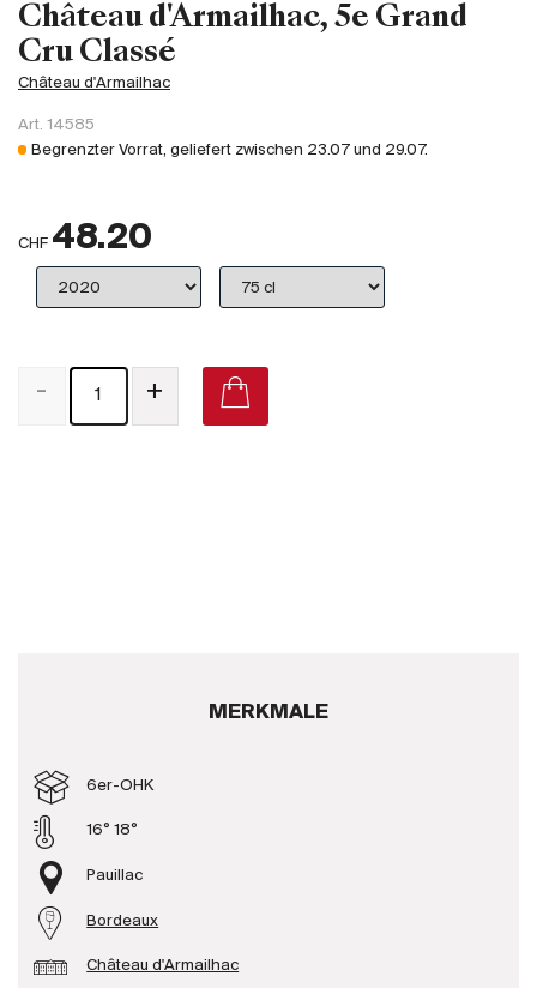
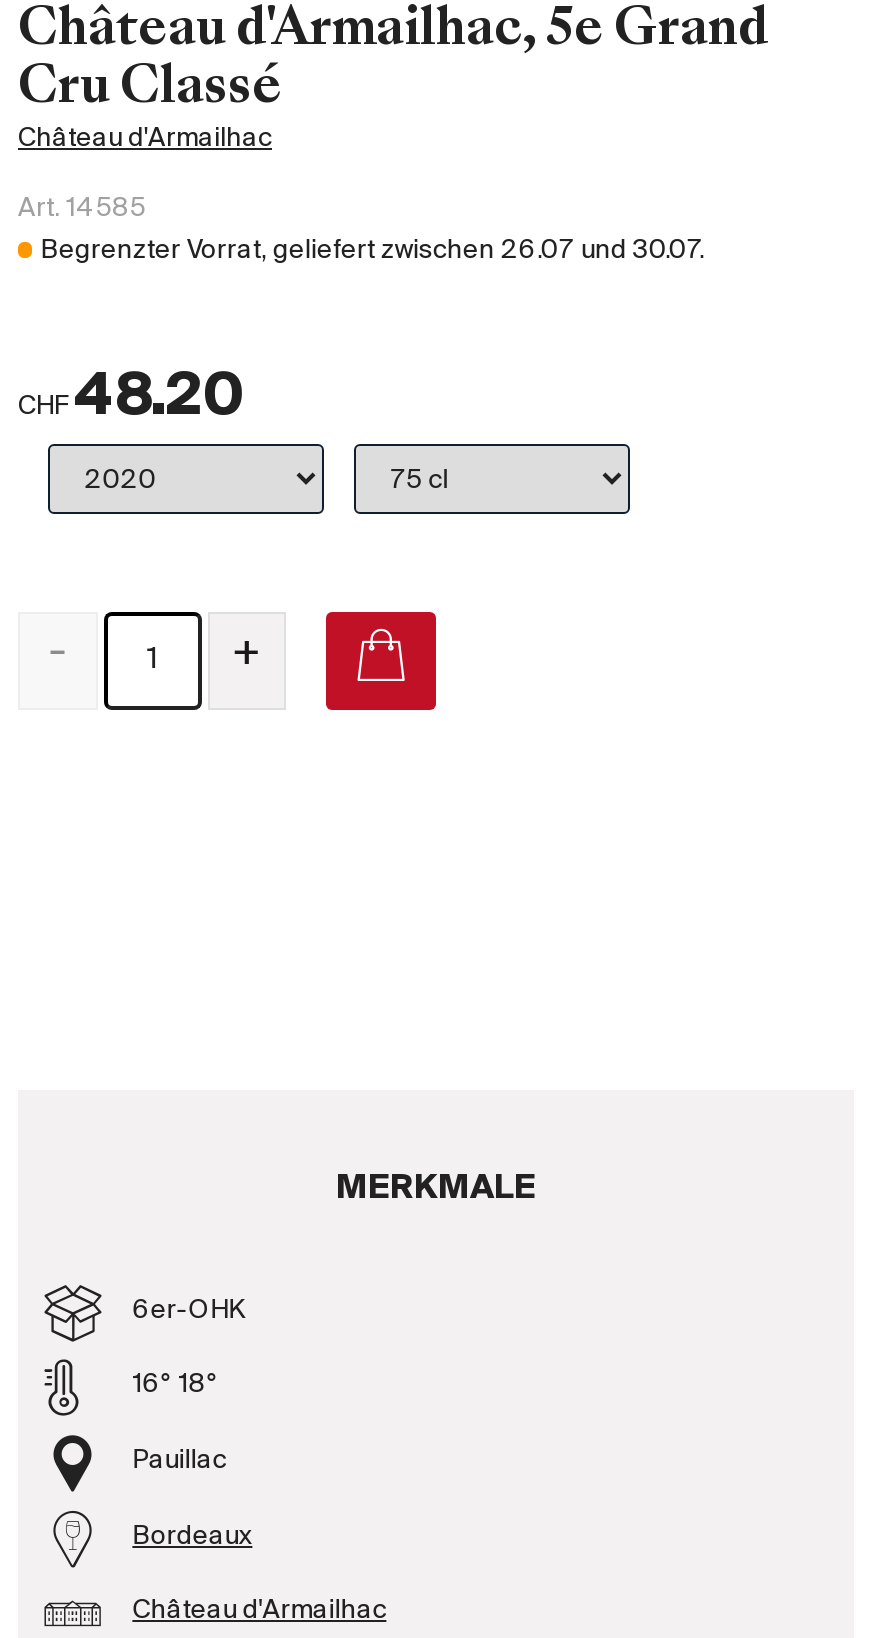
- Begrenzter Vorrat, geliefert zwischen 23.07 und 29.07.
+ Begrenzter Vorrat, geliefert zwischen 26.07 und 30.07.
